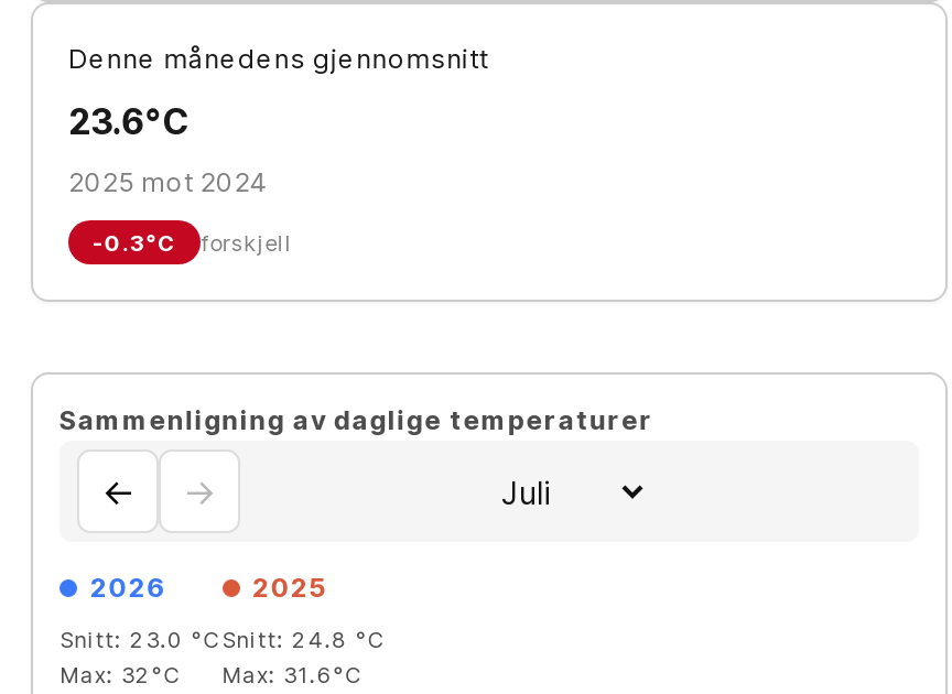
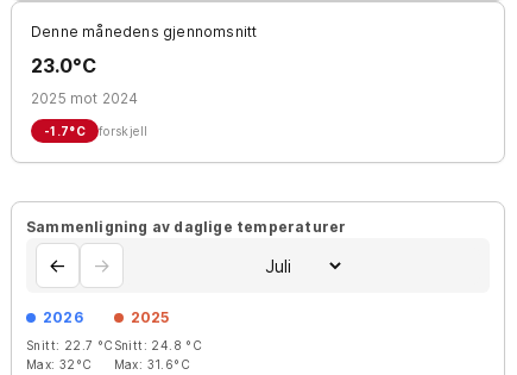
- 23.6°C
+ 23.0°C

- -0.3°C forskjell
+ -1.7°C forskjell

- Snitt: 23.0 °C Snitt: 24.8 °C
+ Snitt: 22.7 °C Snitt: 24.8 °C
